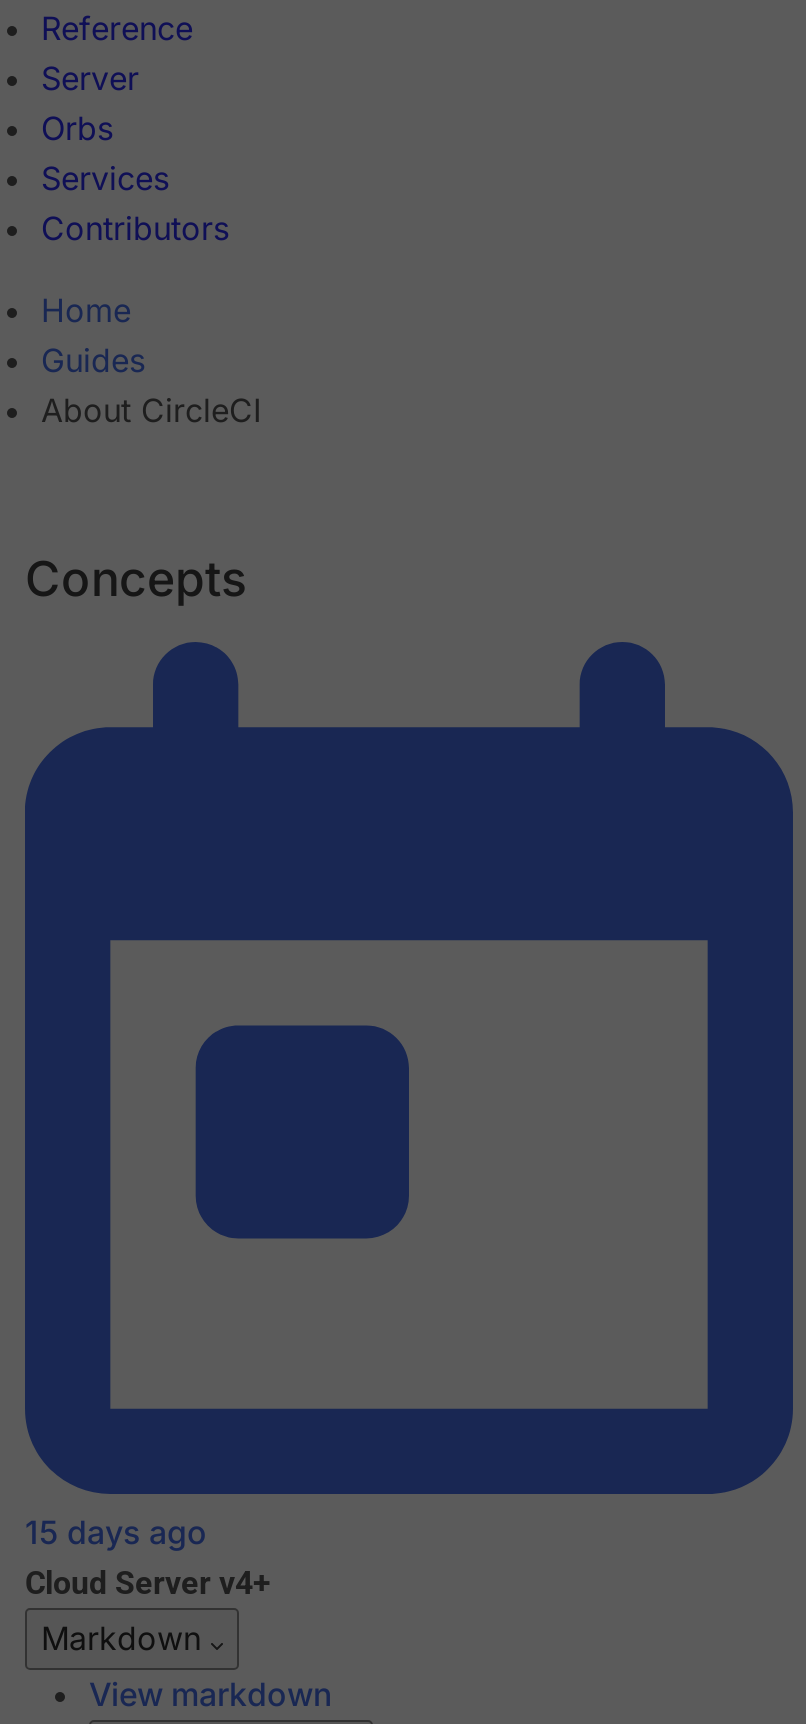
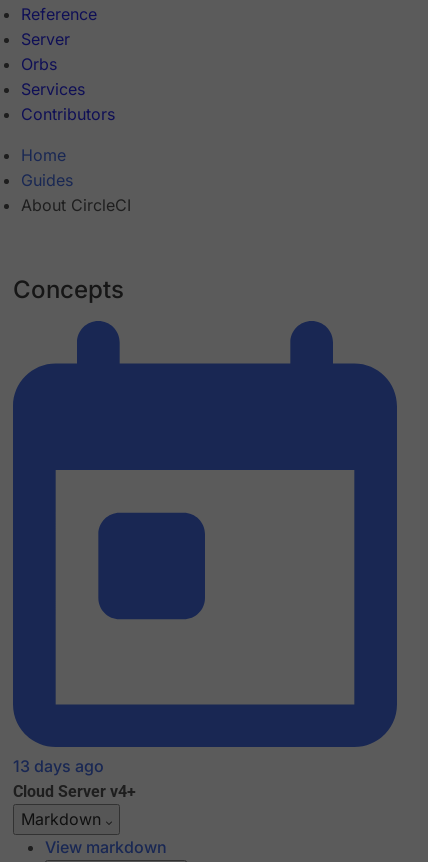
- 15 days ago
+ 13 days ago
